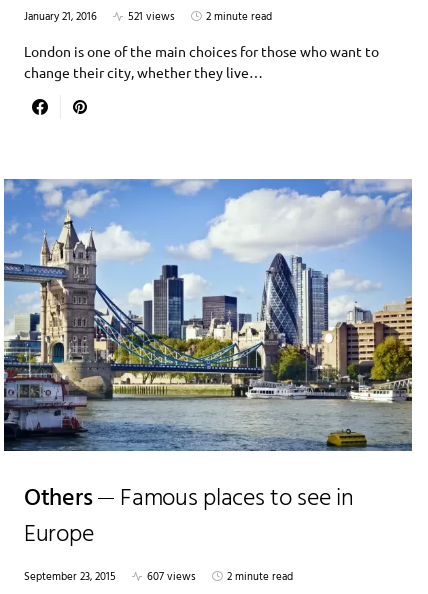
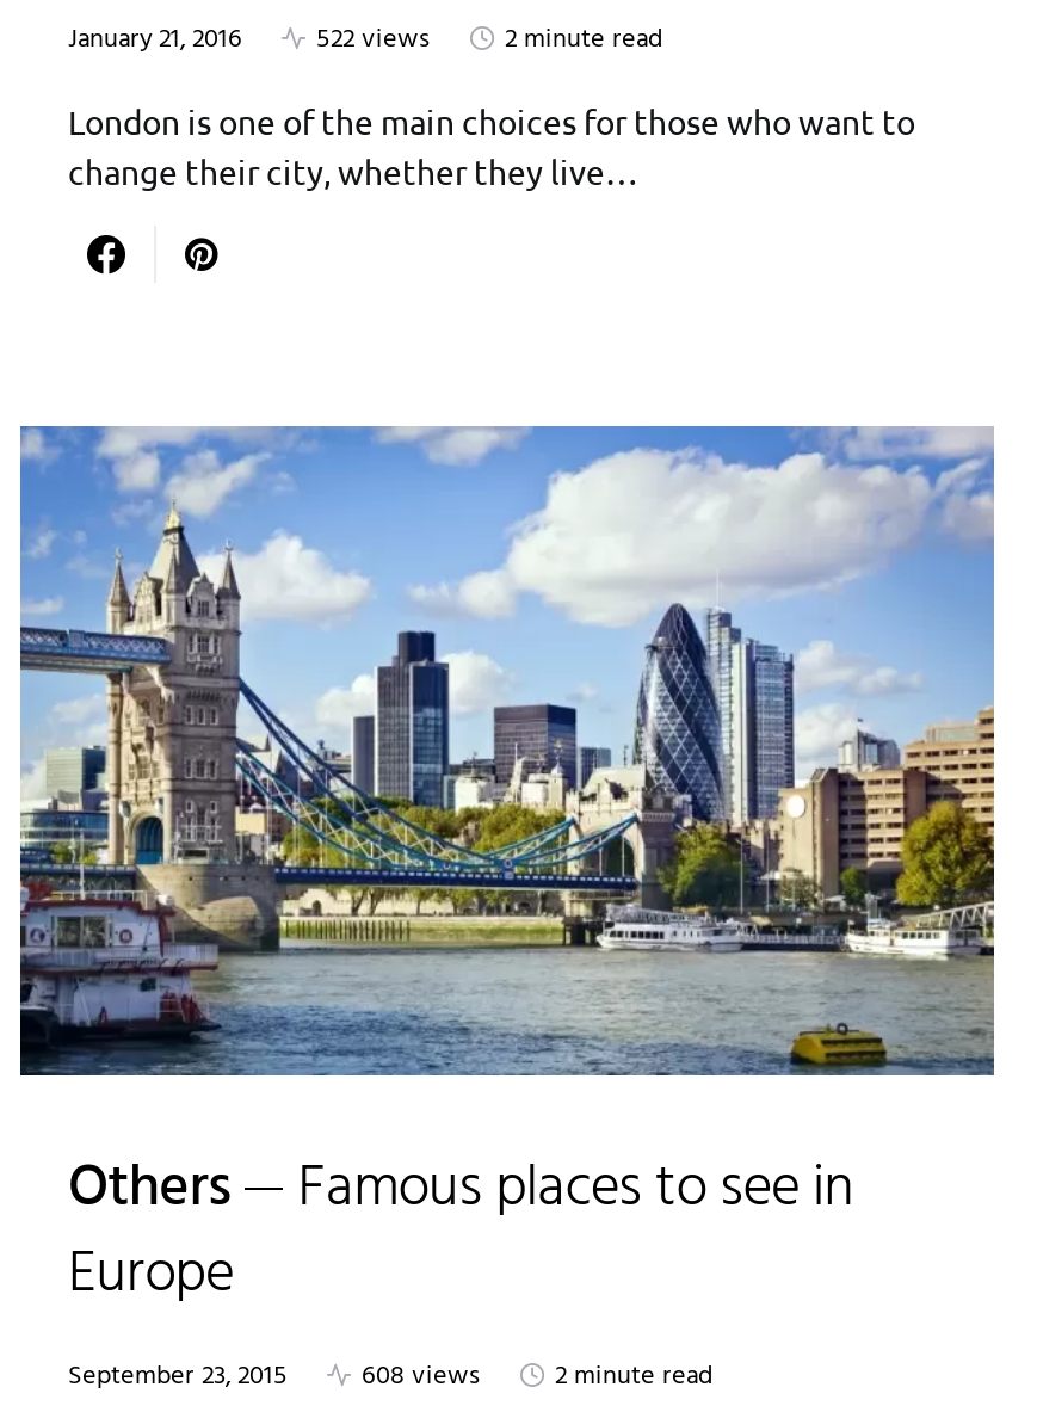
- January 21, 2016 521 views 2 minute read
+ January 21, 2016 522 views 2 minute read

- September 23, 2015 607 views 2 minute read
+ September 23, 2015 608 views 2 minute read
